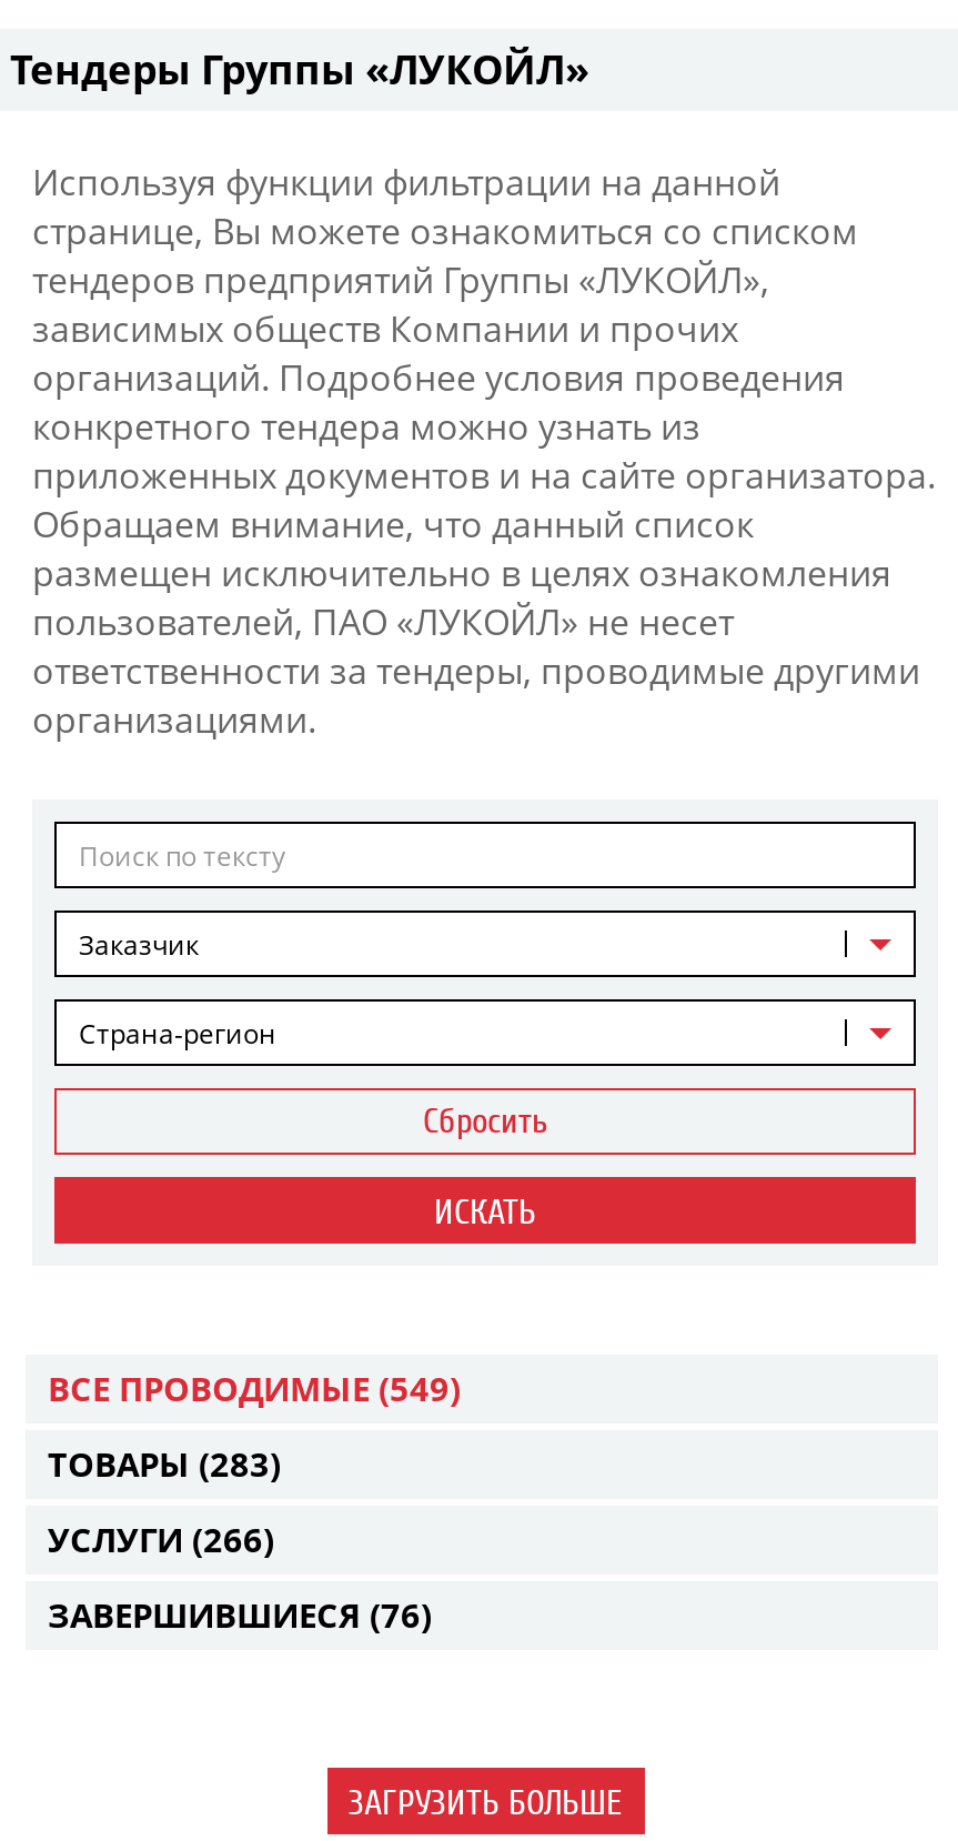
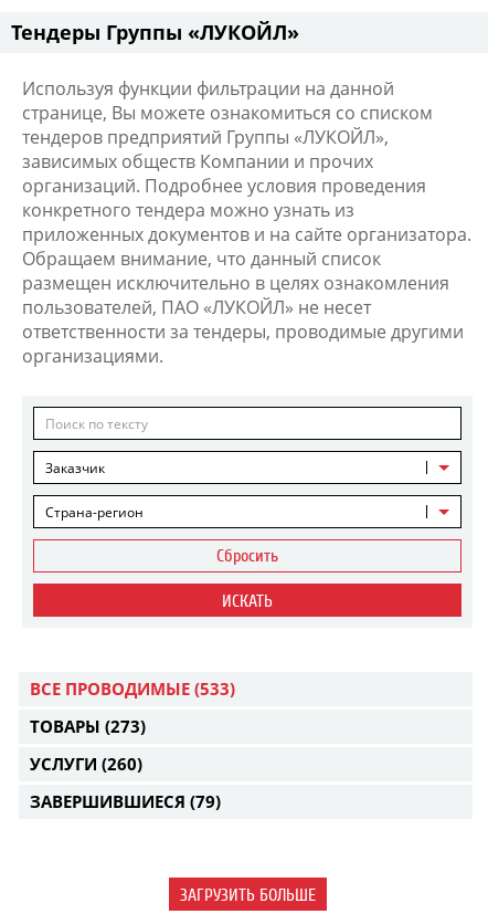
- ВСЕ ПРОВОДИМЫЕ (549)
+ ВСЕ ПРОВОДИМЫЕ (533)

- ТОВАРЫ (283)
+ ТОВАРЫ (273)

- УСЛУГИ (266)
+ УСЛУГИ (260)

- ЗАВЕРШИВШИЕСЯ (76)
+ ЗАВЕРШИВШИЕСЯ (79)
